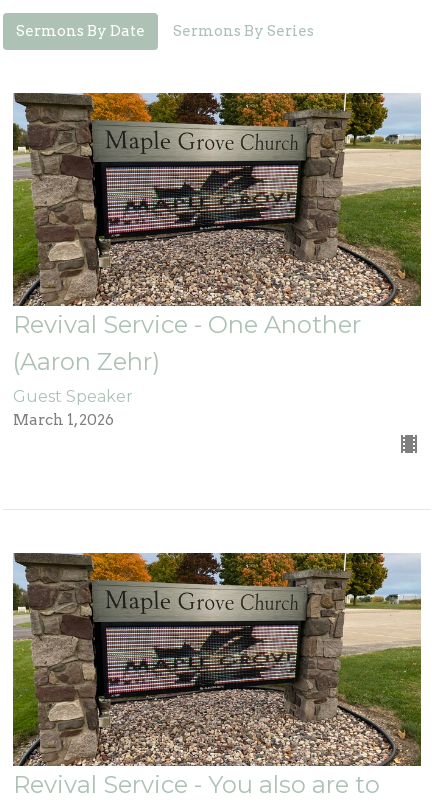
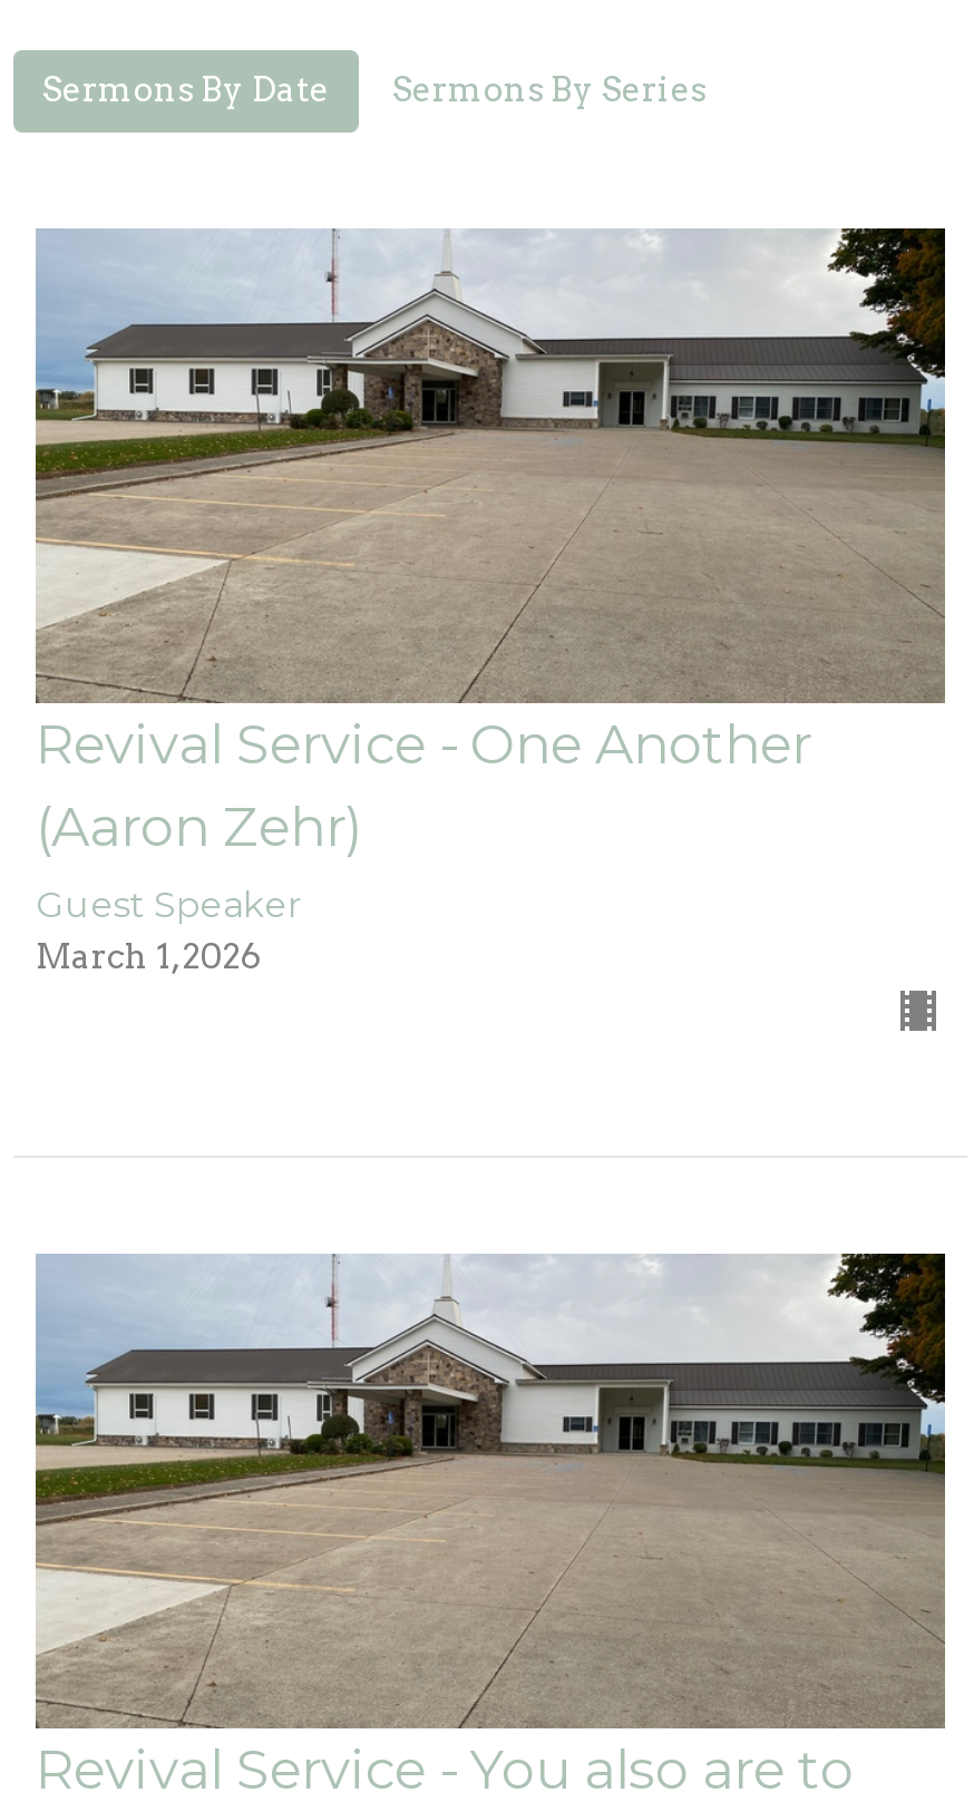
- [image]
+ [image]

- [image]
+ [image]
